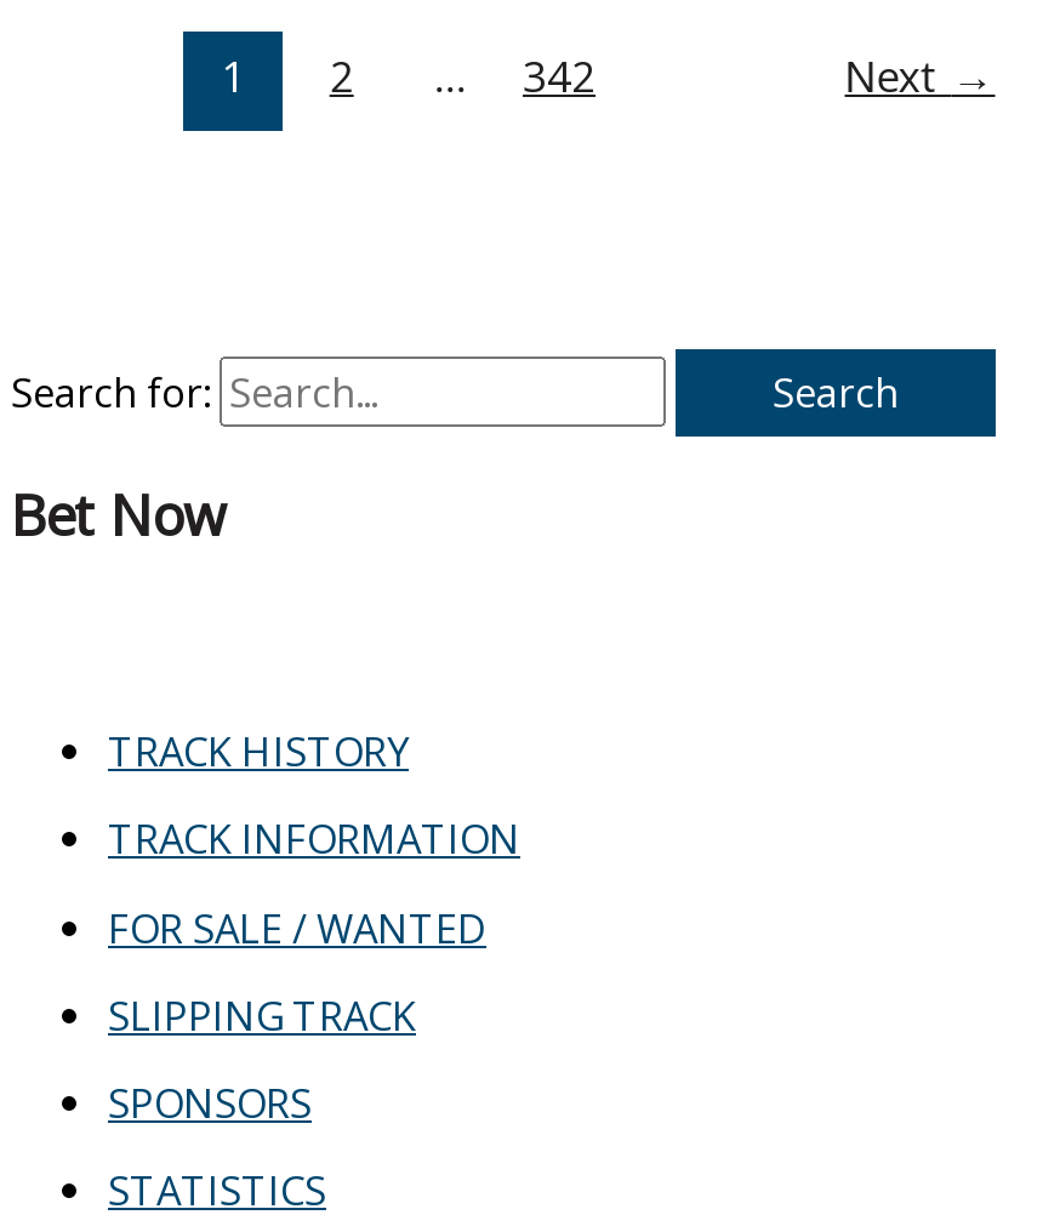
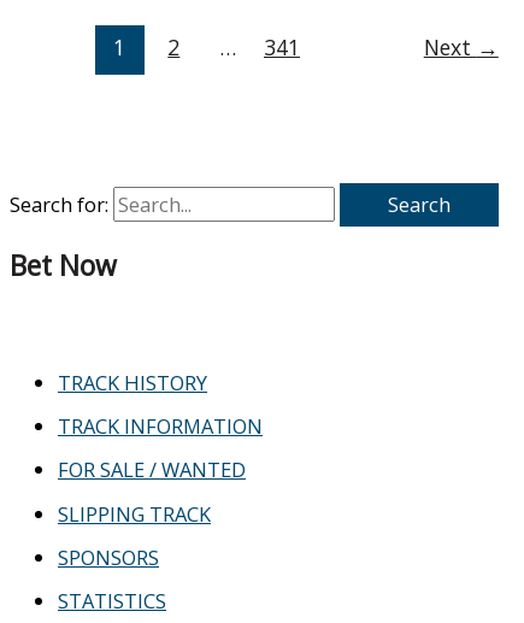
- 342
+ 341
